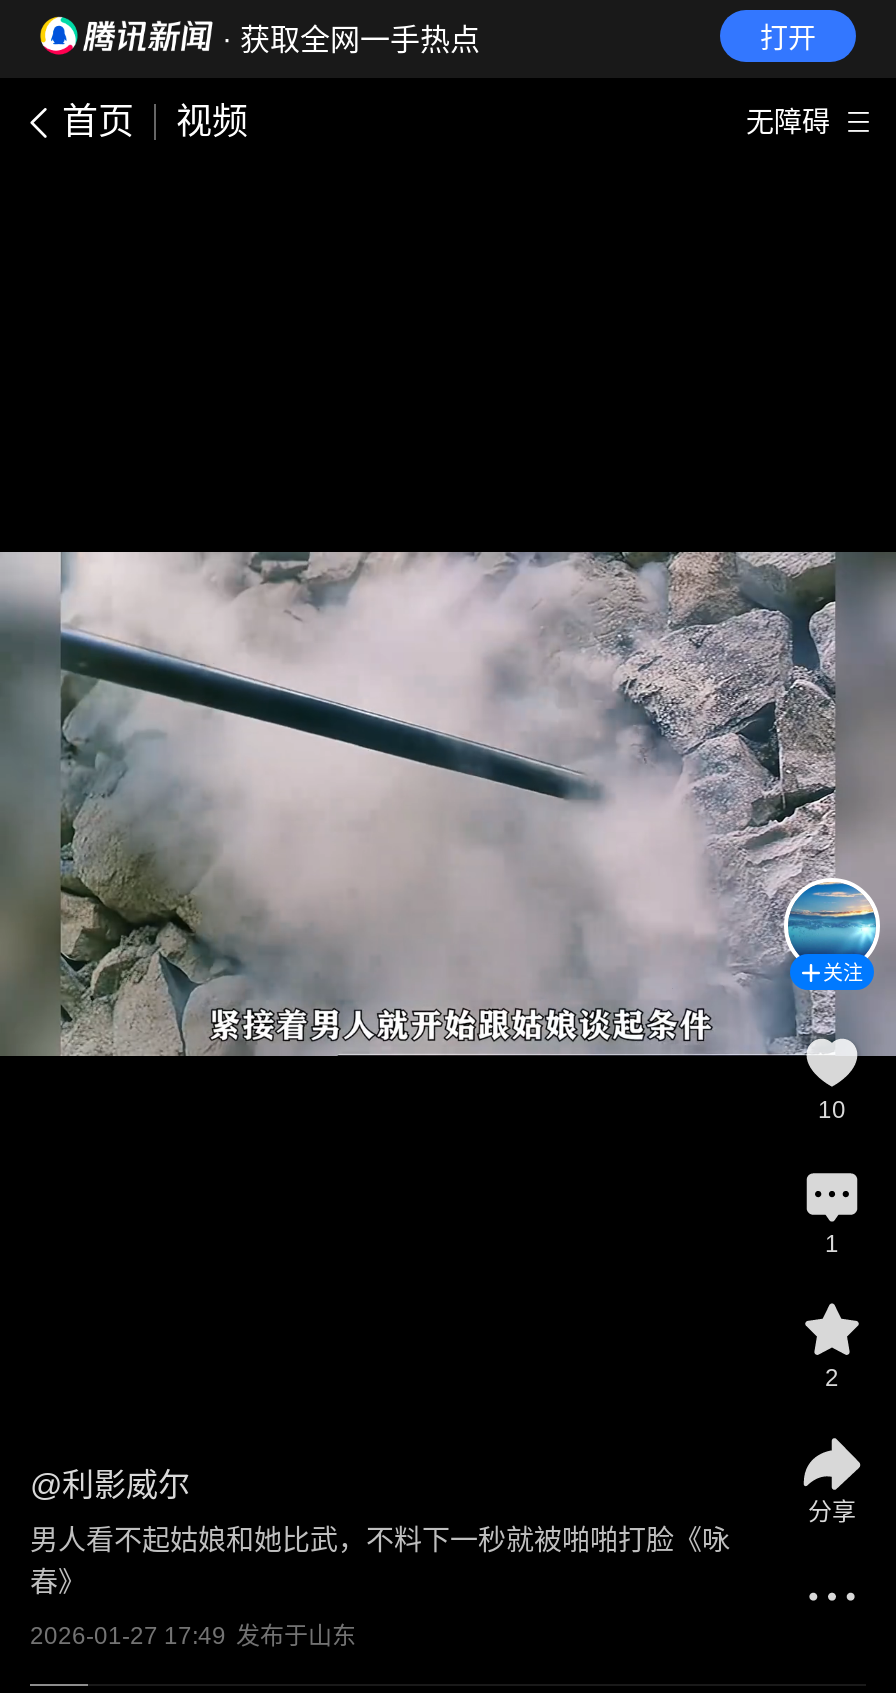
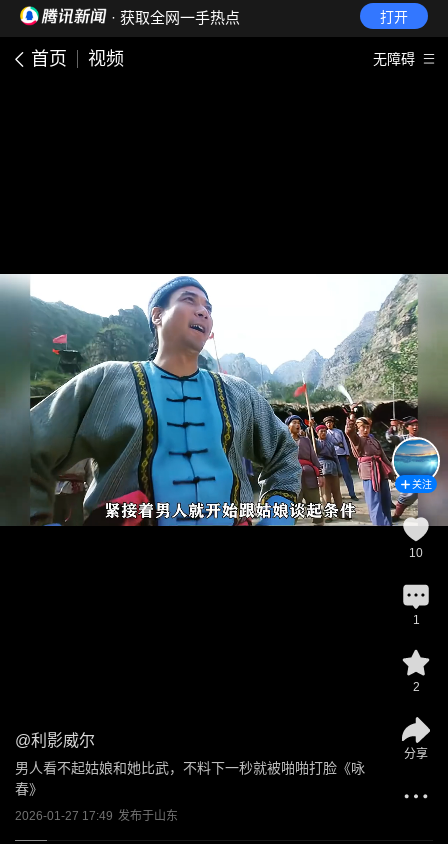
- [image]
+ [image]
